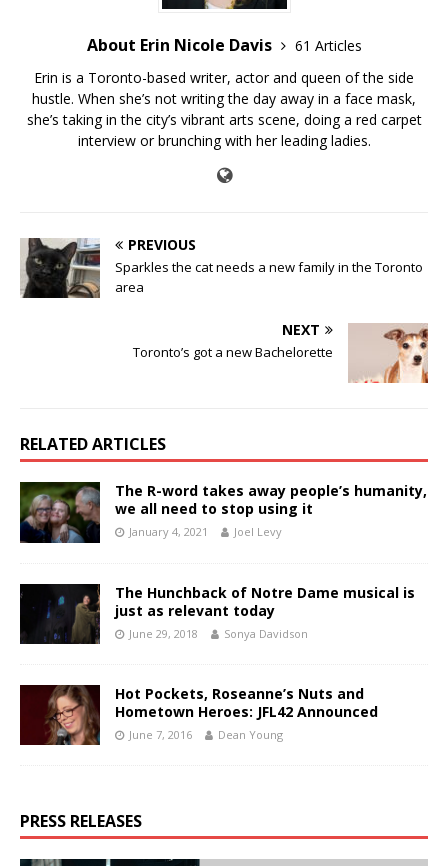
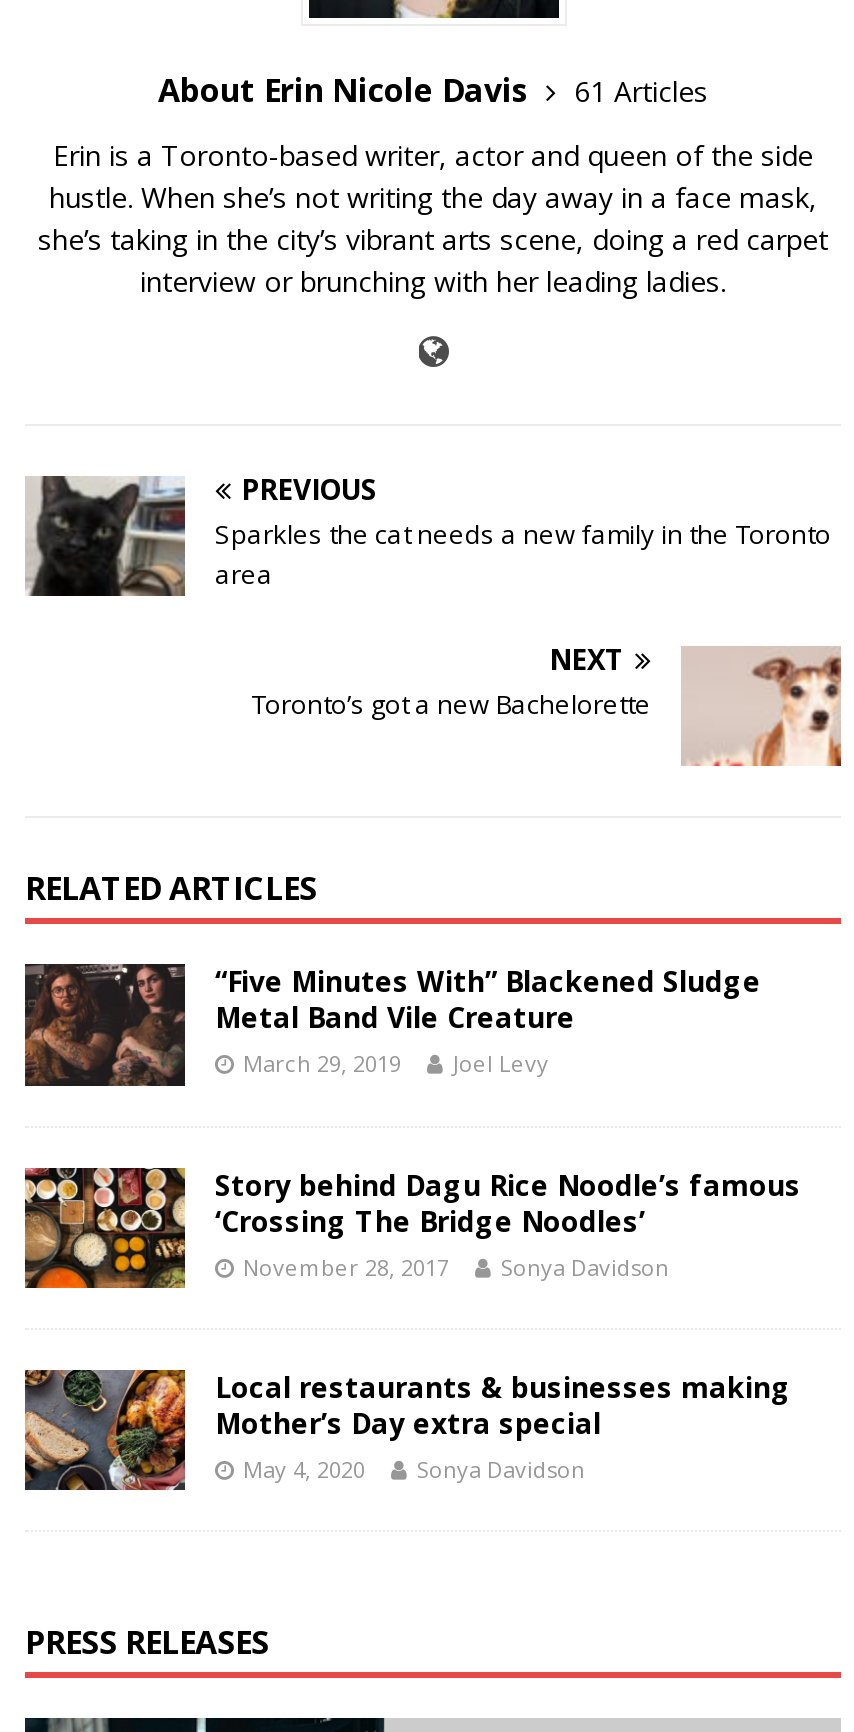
- [image]
- The R-word takes away people’s humanity,
- we all need to stop using it
- January 4, 2021
+ [image]
+ “Five Minutes With” Blackened Sludge
+ Metal Band Vile Creature
+ March 29, 2019

- [image]
- The Hunchback of Notre Dame musical is
- just as relevant today
- June 29, 2018
+ [image]
+ Story behind Dagu Rice Noodle’s famous
+ ‘Crossing The Bridge Noodles’
+ November 28, 2017

- [image]
- Hot Pockets, Roseanne’s Nuts and
- Hometown Heroes: JFL42 Announced
- June 7, 2016
- Dean Young
+ [image]
+ Local restaurants & businesses making
+ Mother’s Day extra special
+ May 4, 2020
+ Sonya Davidson
